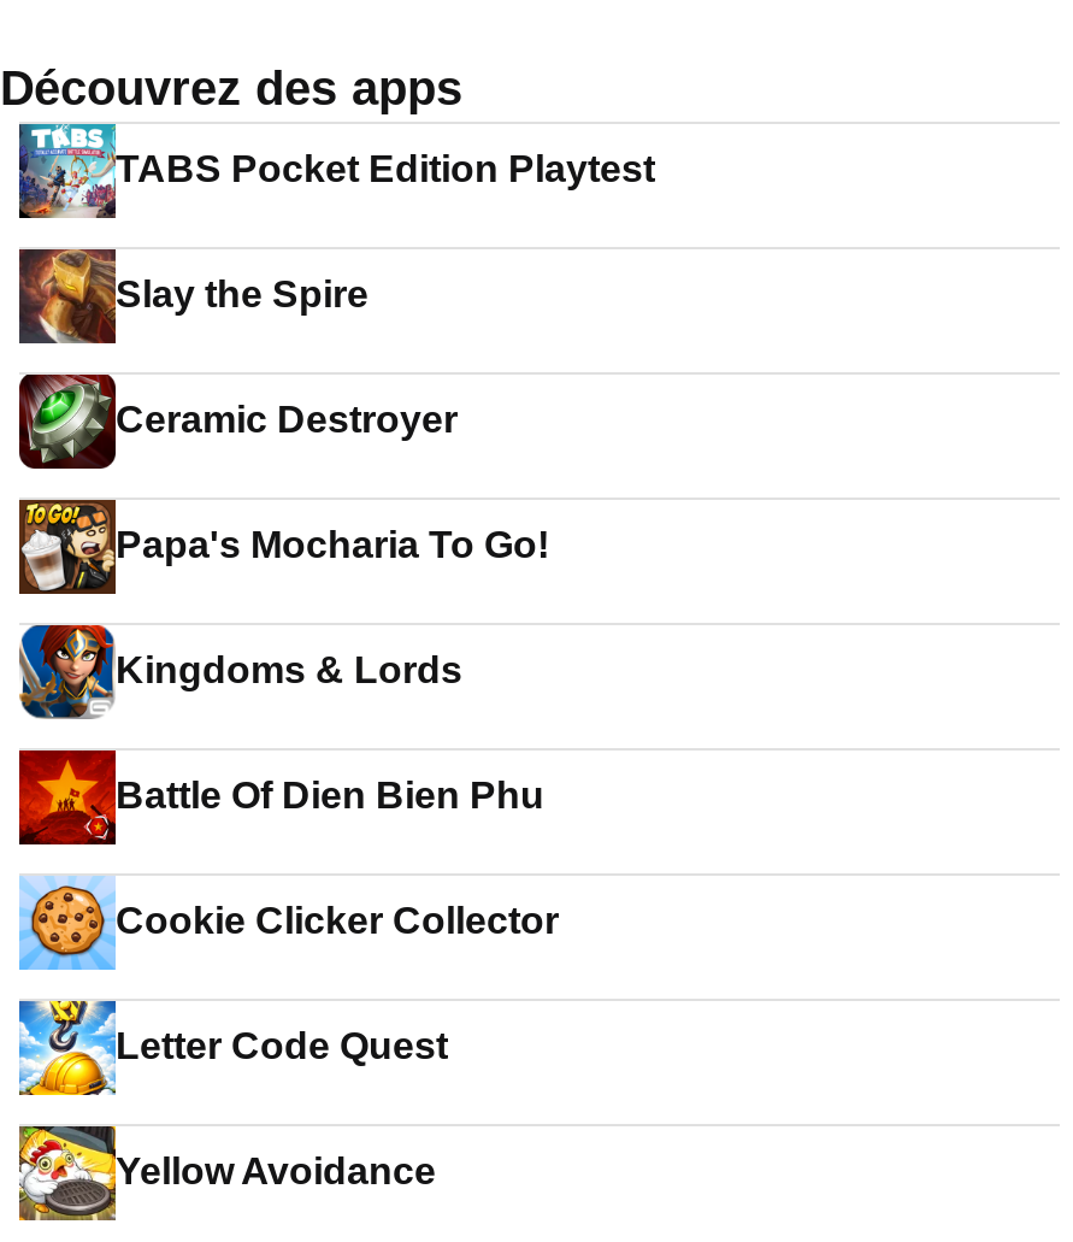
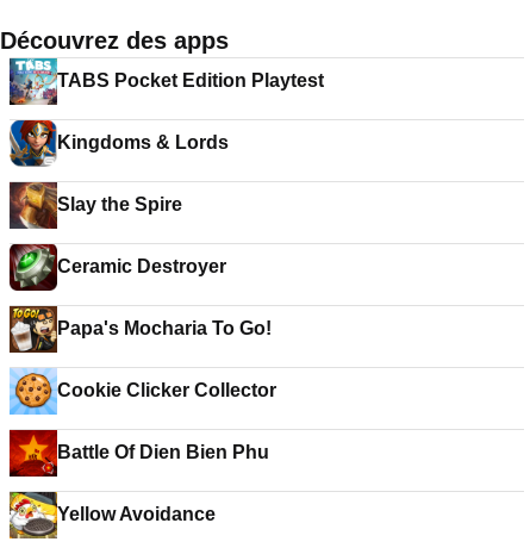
moved down: [image] | Slay the Spire | Ceramic Destroyer | Papa's Mocharia To Go!

moved up: [image] | Kingdoms & Lords

moved down: [image] | Battle Of Dien Bien Phu

- [image]
+ [image]

- Letter Code Quest
